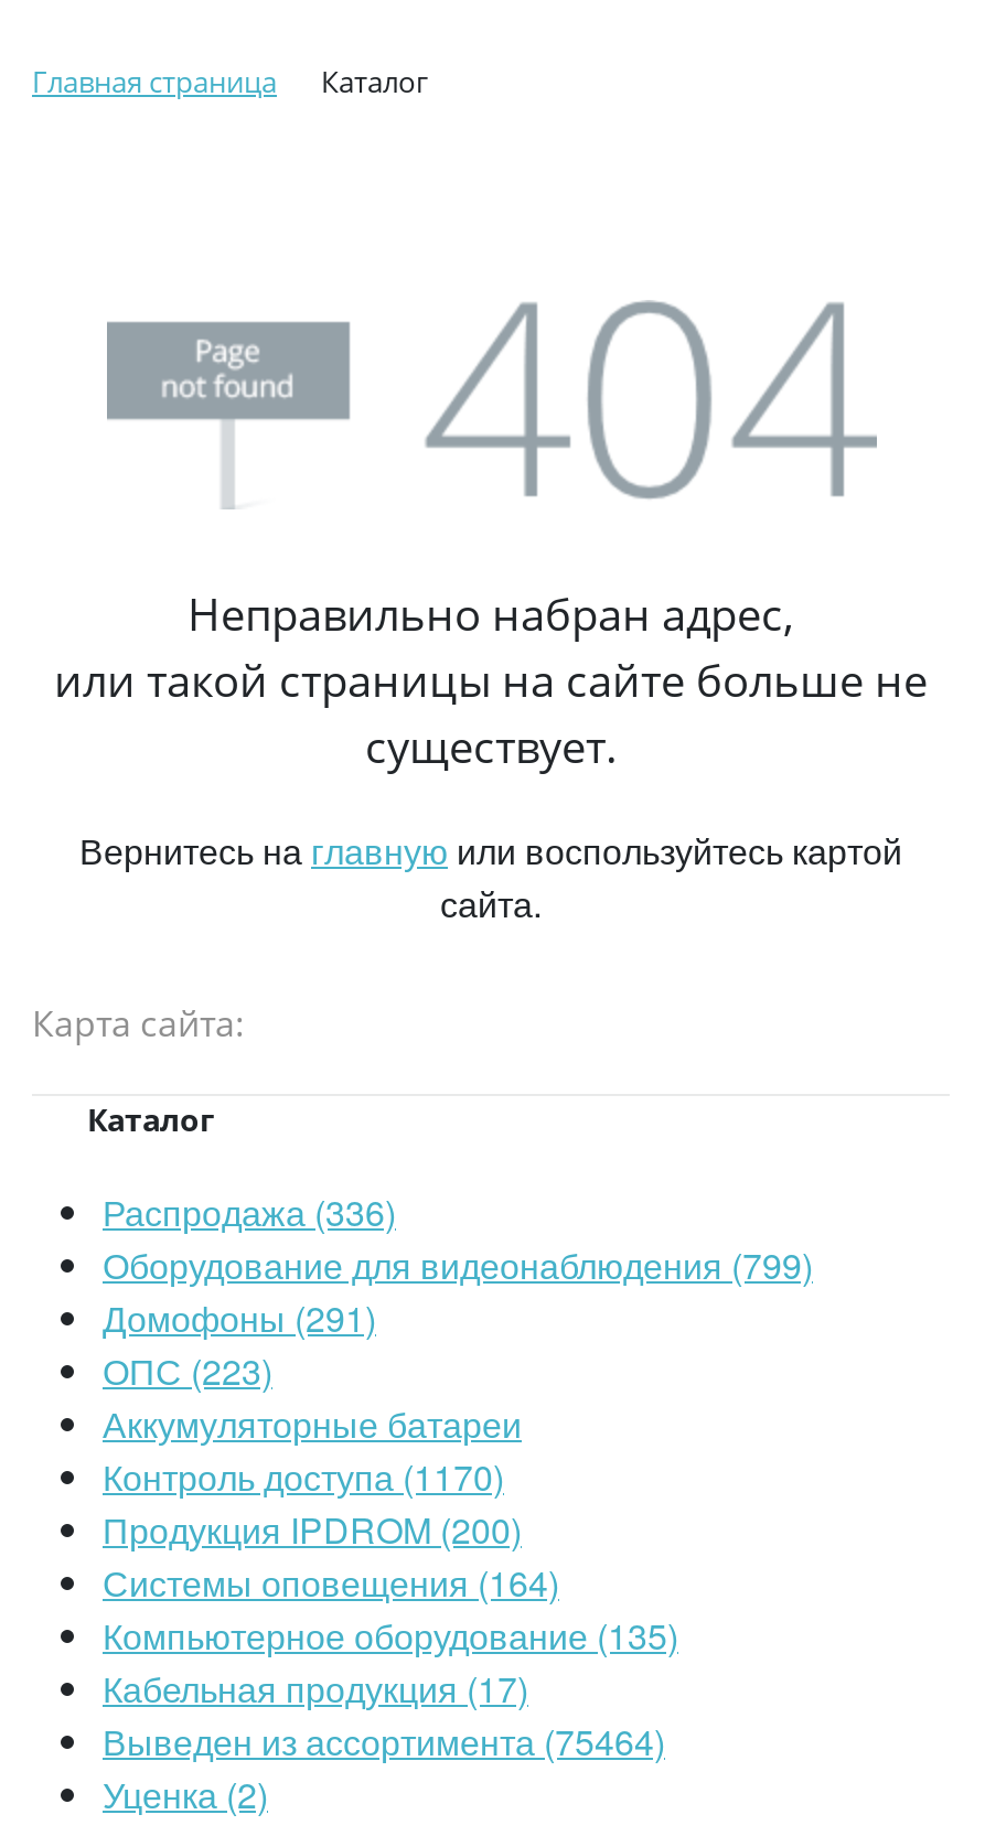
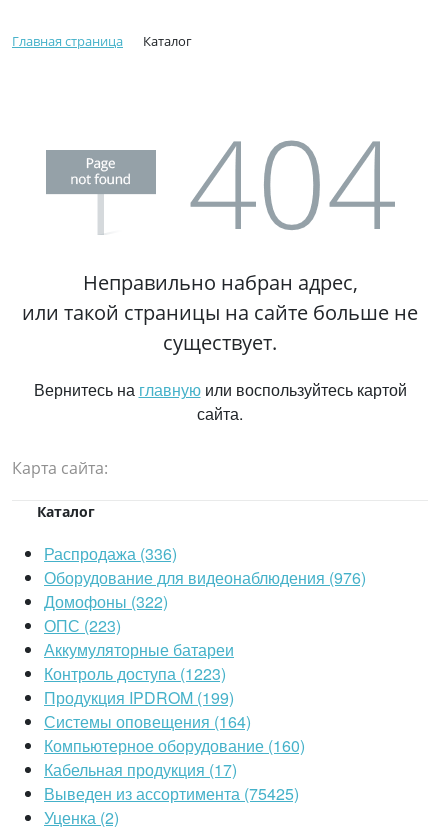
- Оборудование для видеонаблюдения (799)
+ Оборудование для видеонаблюдения (976)

- Домофоны (291)
+ Домофоны (322)

- Контроль доступа (1170)
+ Контроль доступа (1223)

- Продукция IPDROM (200)
+ Продукция IPDROM (199)

- Компьютерное оборудование (135)
+ Компьютерное оборудование (160)

- Выведен из ассортимента (75464)
+ Выведен из ассортимента (75425)
